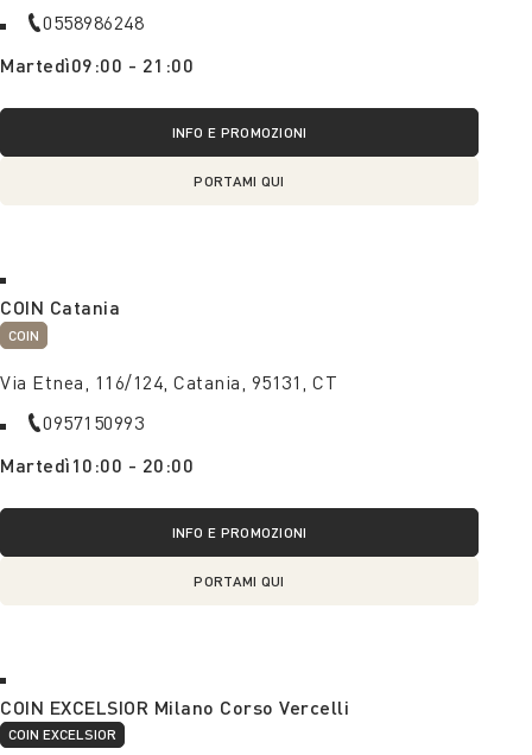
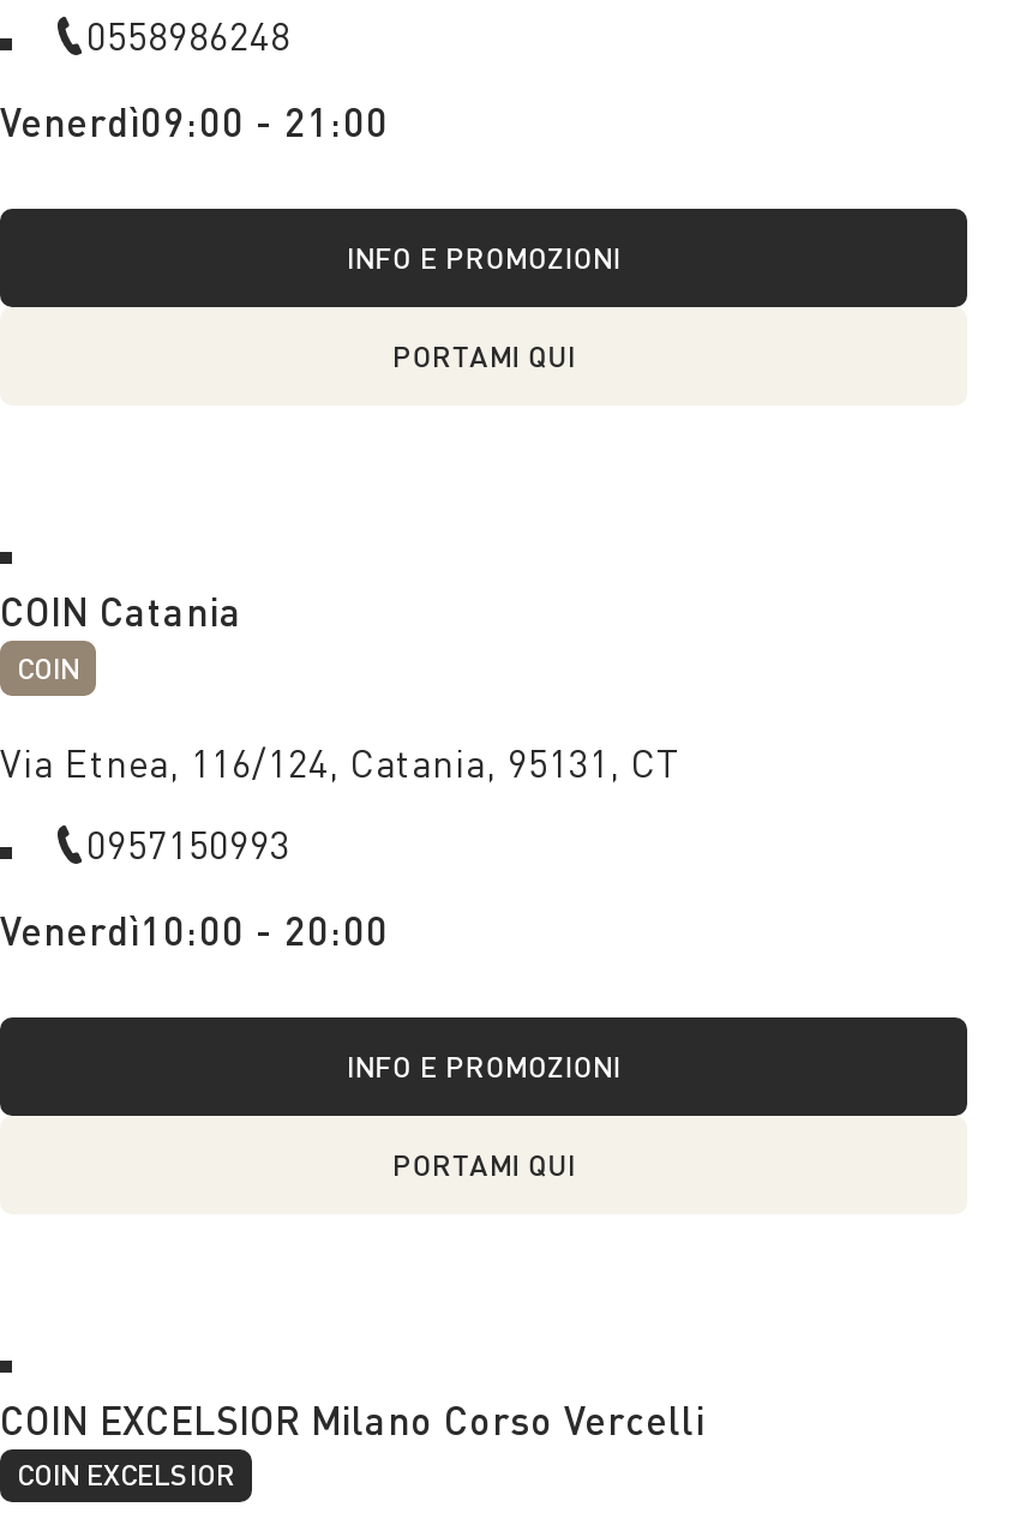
- Martedì09:00 - 21:00
+ Venerdì09:00 - 21:00

- Martedì10:00 - 20:00
+ Venerdì10:00 - 20:00
